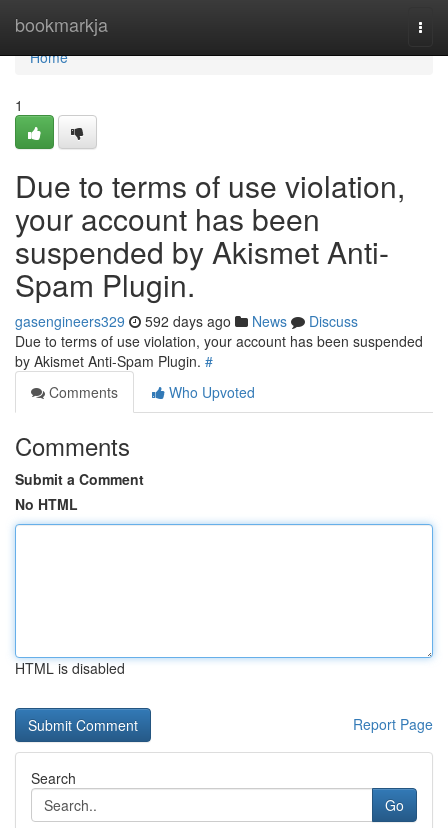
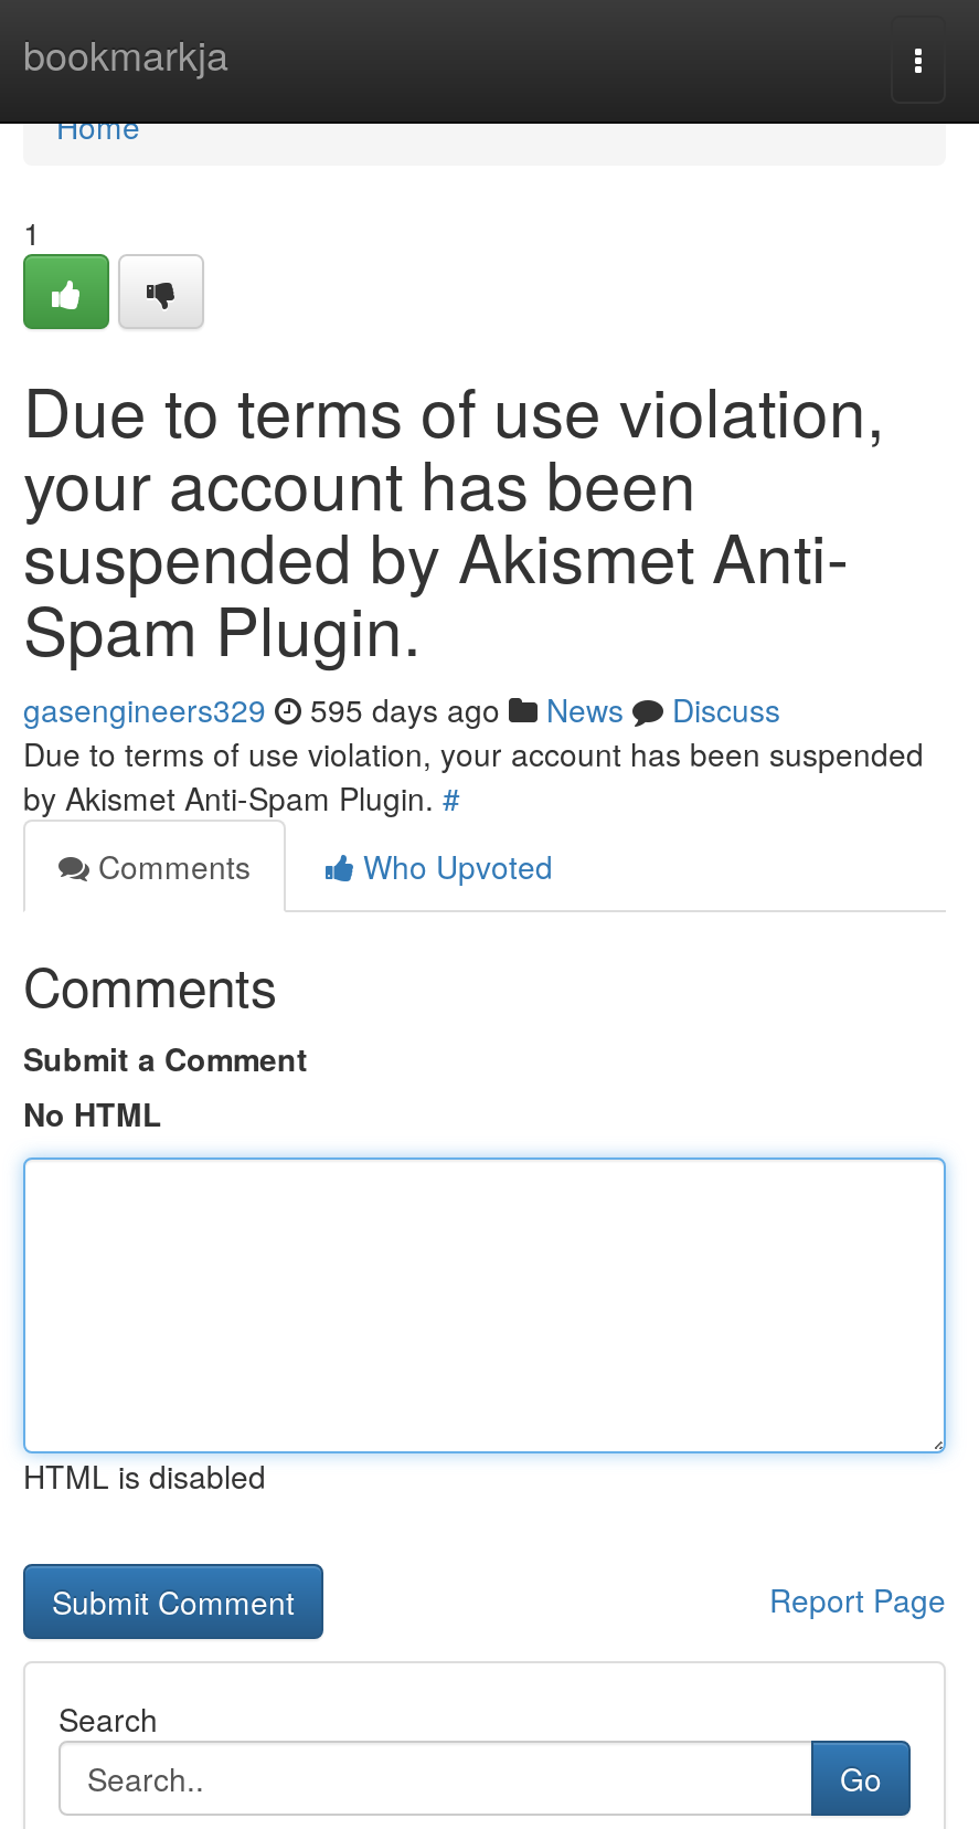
- gasengineers329 592 days ago News Discuss
+ gasengineers329 595 days ago News Discuss
